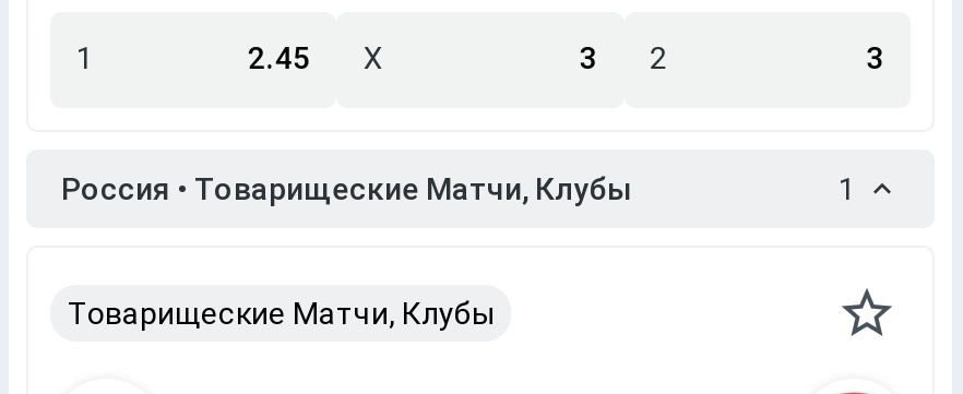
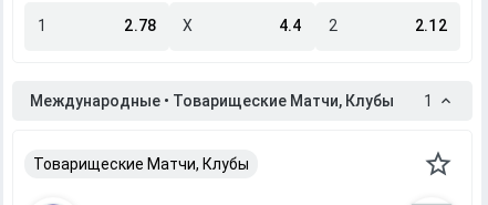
- 2.45 X
+ 2.78 X

- 3 2
+ 4.4 2

- 3
+ 2.12

- Россия • Товарищеские Матчи, Клубы
+ Международные • Товарищеские Матчи, Клубы
